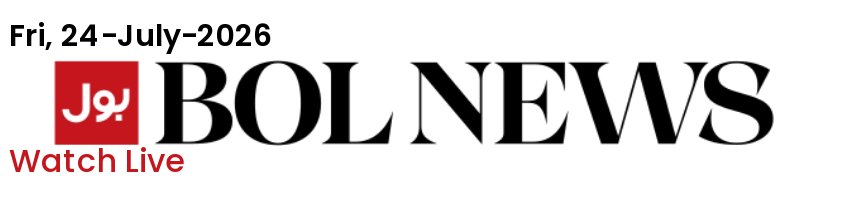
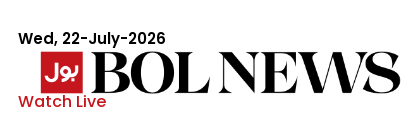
- Fri, 24-July-2026
+ Wed, 22-July-2026
